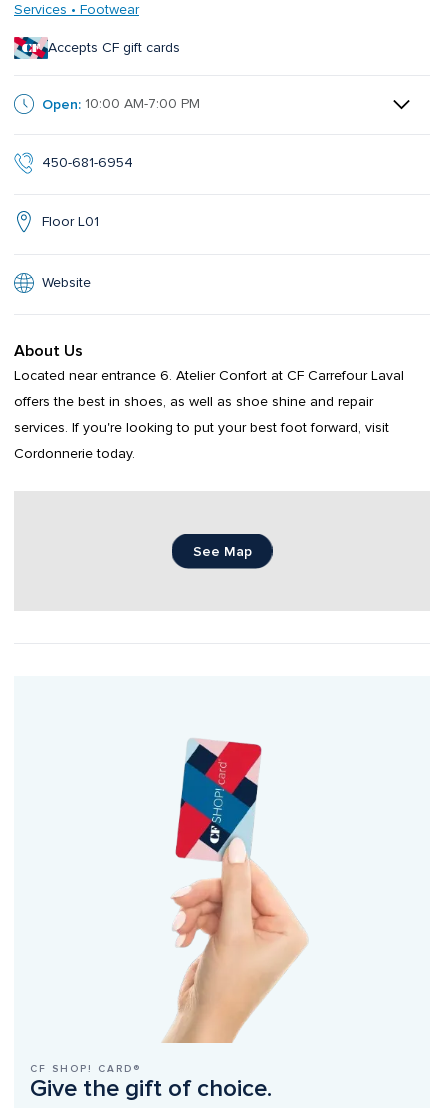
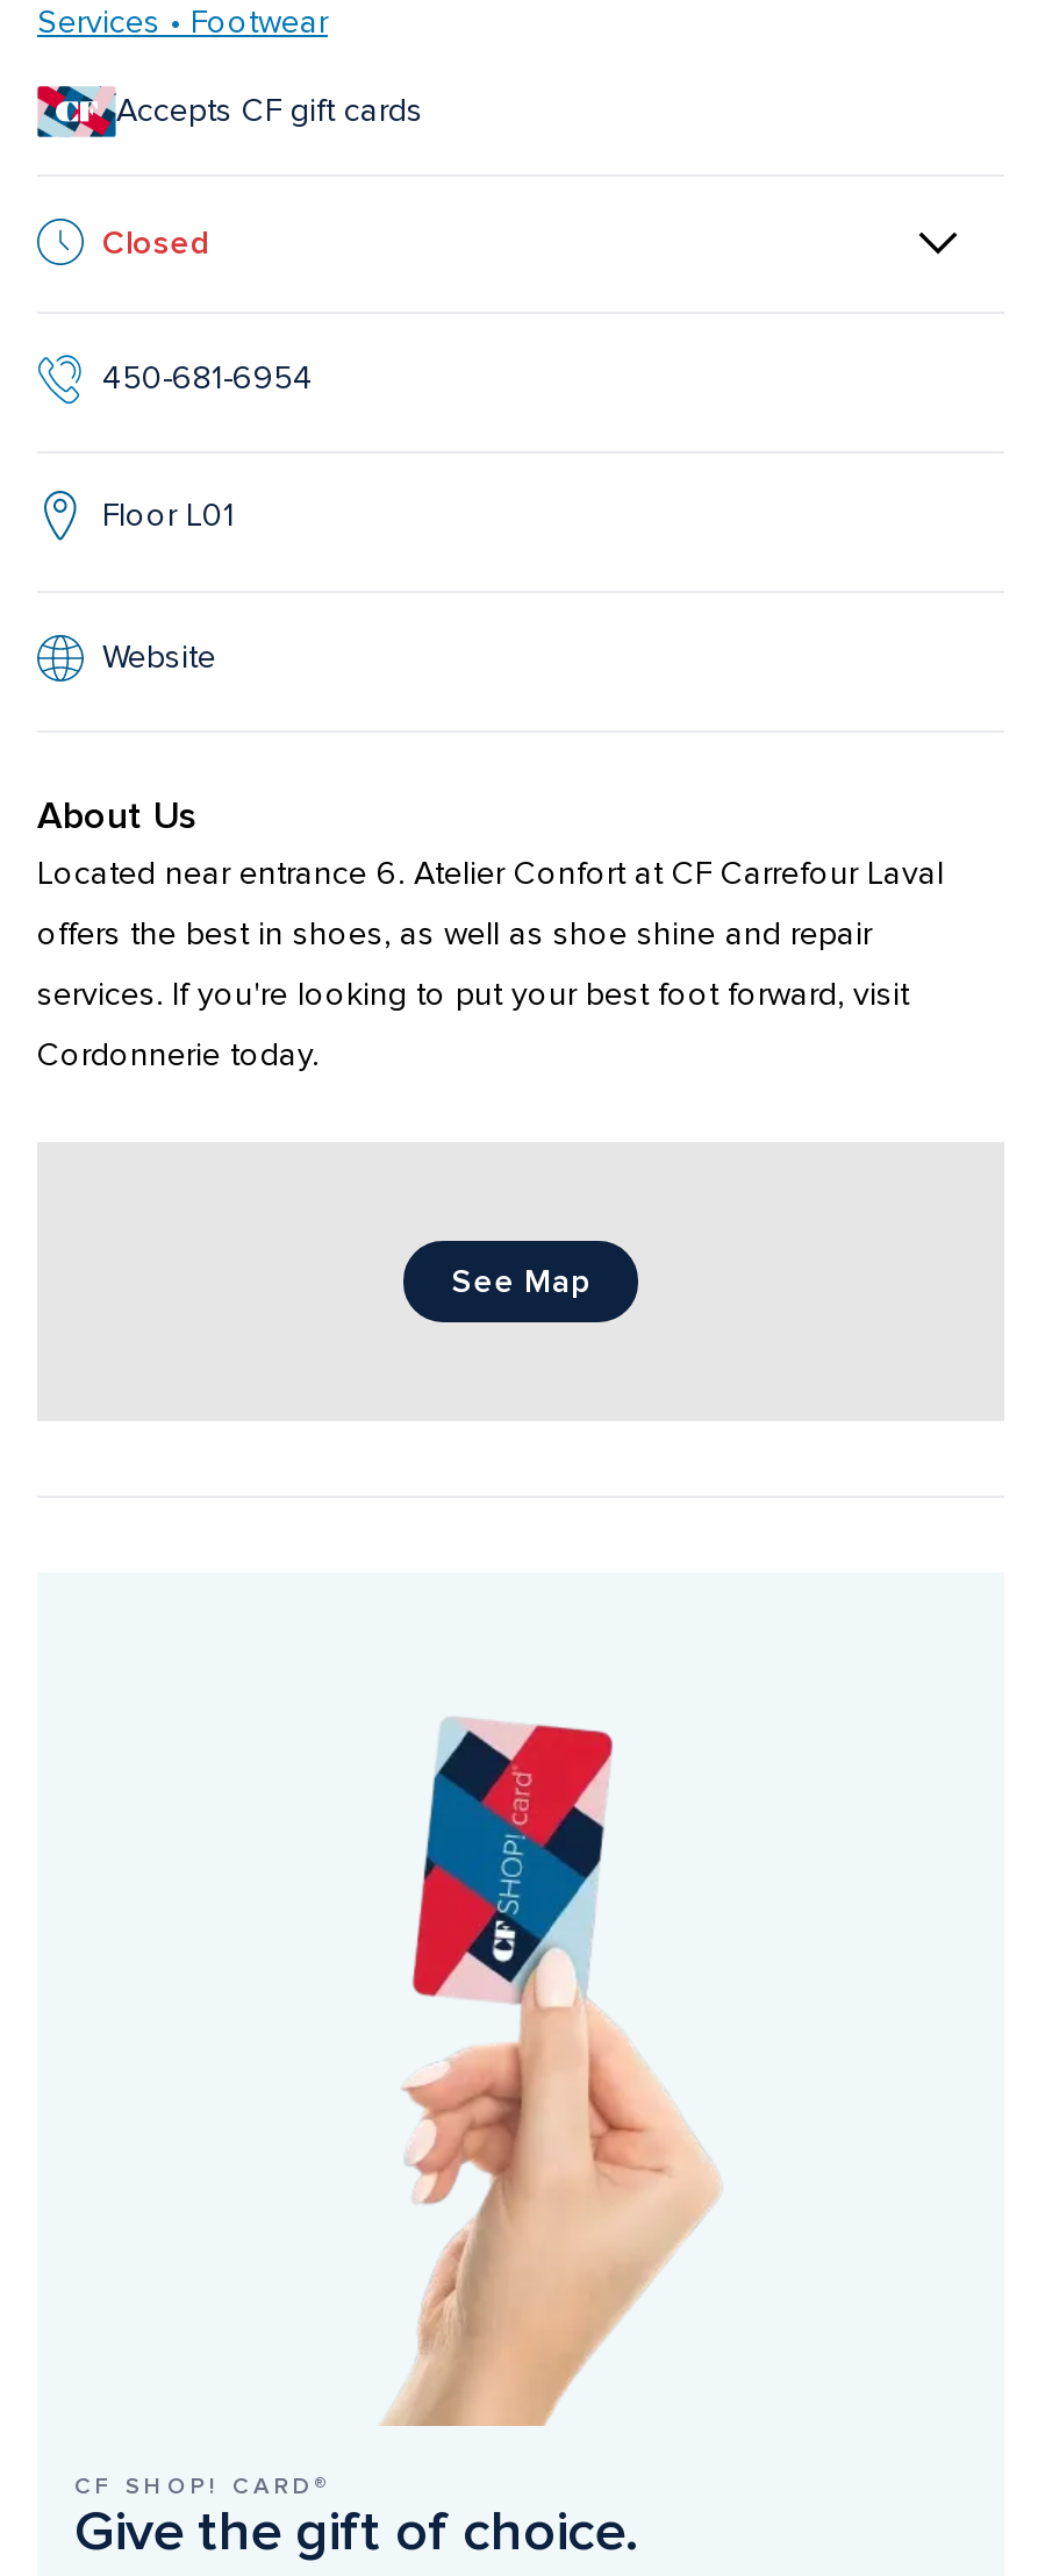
- Open: 10:00 AM-7:00 PM
+ Closed
